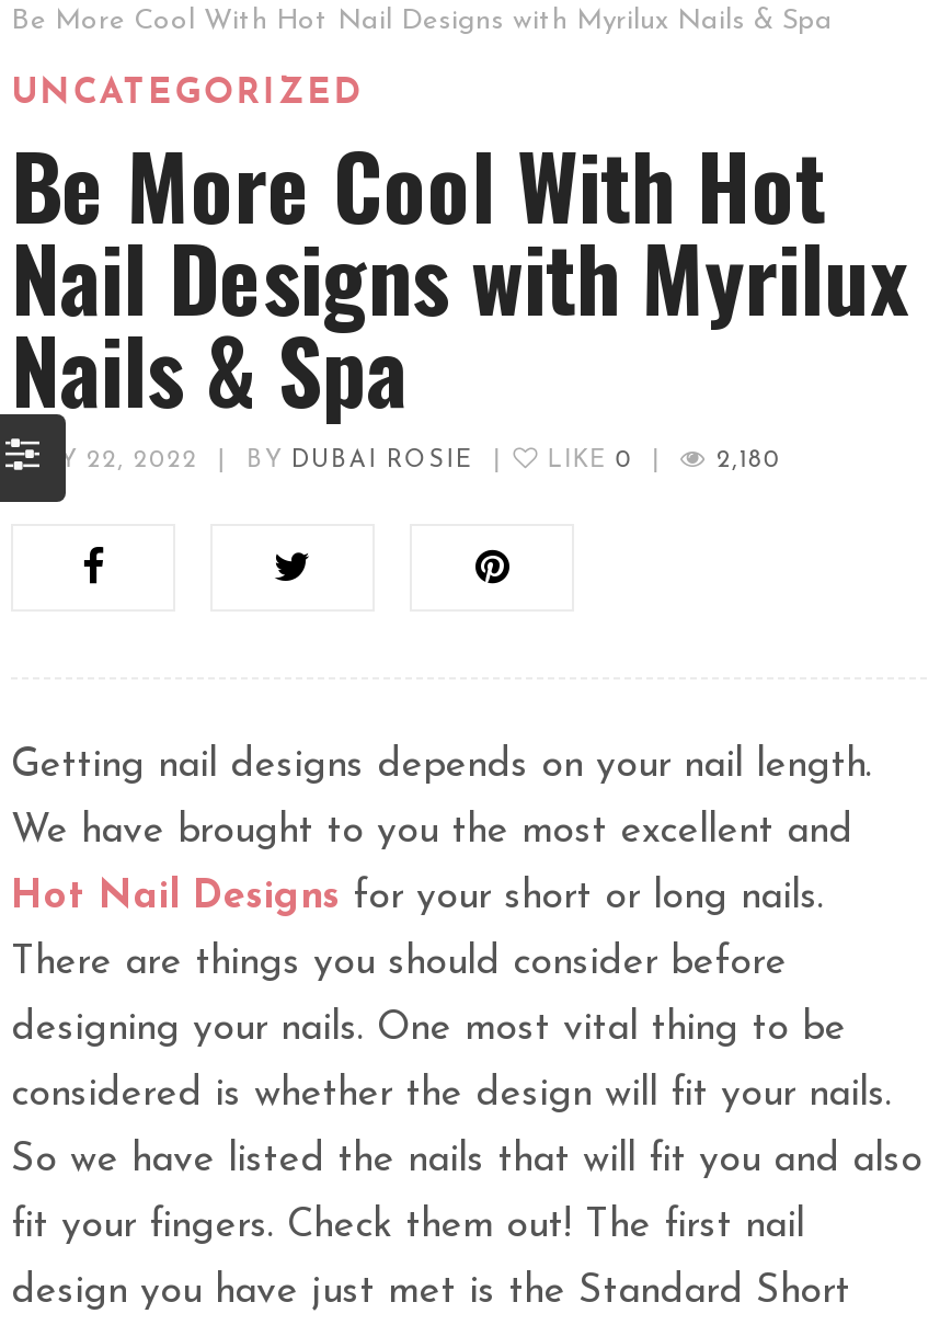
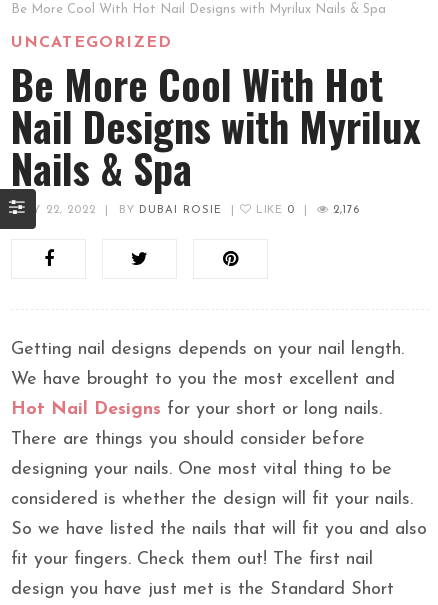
- 2,180
+ 2,176
